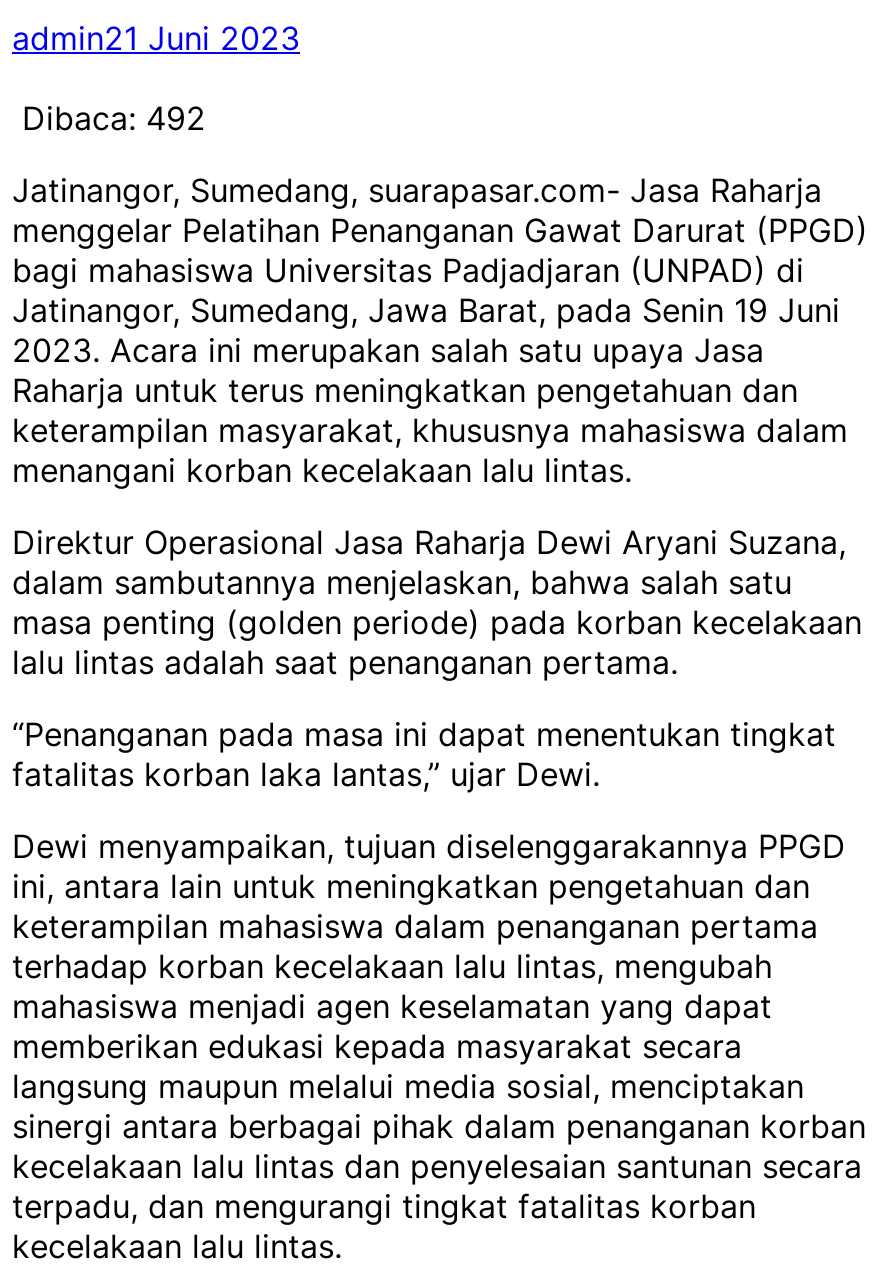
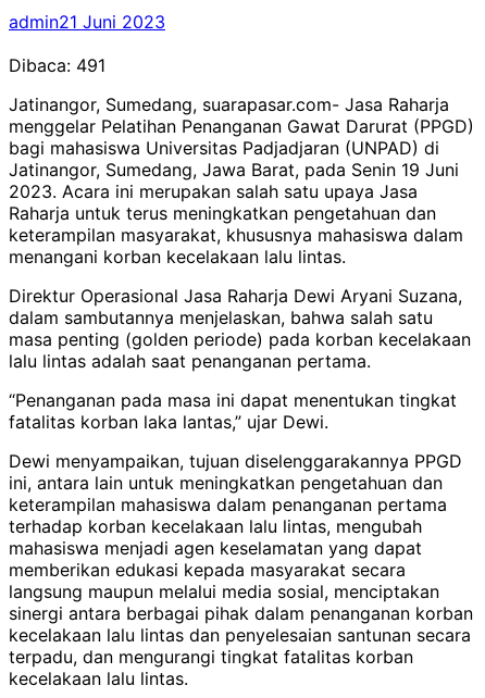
- Dibaca: 492
+ Dibaca: 491
